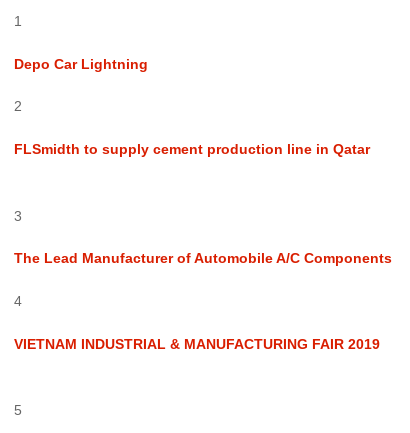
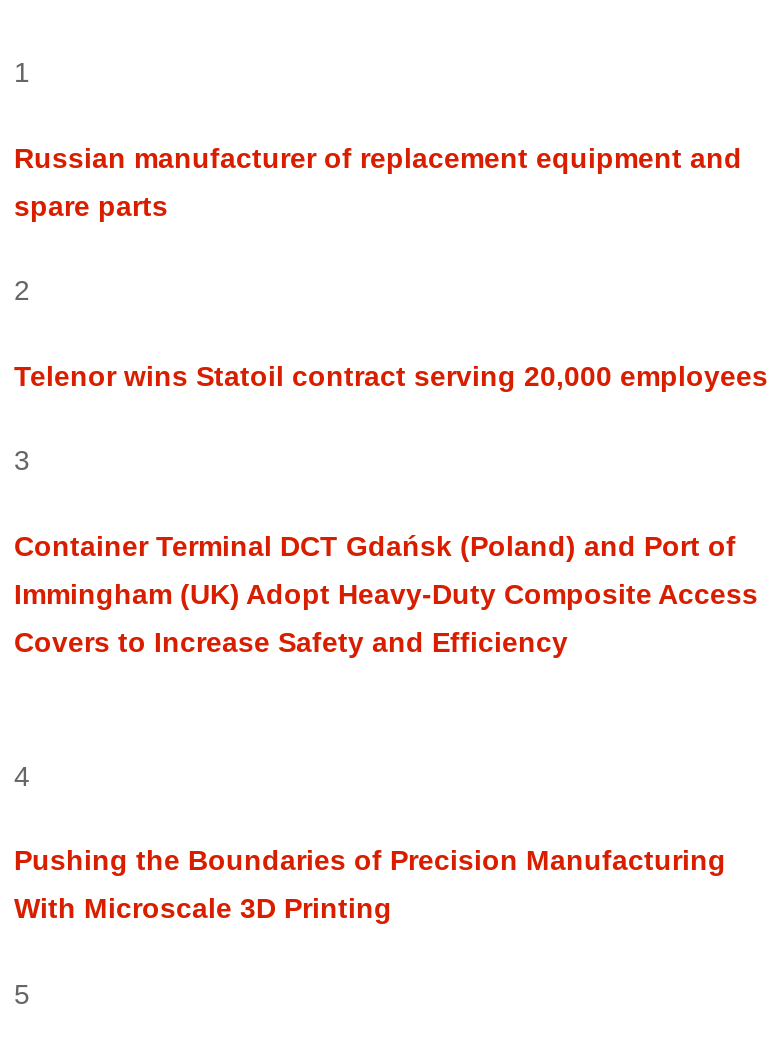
- Depo Car Lightning
+ Russian manufacturer of replacement equipment and
+ spare parts

- FLSmidth to supply cement production line in Qatar
+ Telenor wins Statoil contract serving 20,000 employees

- The Lead Manufacturer of Automobile A/C Components
+ Container Terminal DCT Gdańsk (Poland) and Port of
+ Immingham (UK) Adopt Heavy-Duty Composite Access
+ Covers to Increase Safety and Efficiency

- VIETNAM INDUSTRIAL & MANUFACTURING FAIR 2019
+ Pushing the Boundaries of Precision Manufacturing
+ With Microscale 3D Printing
